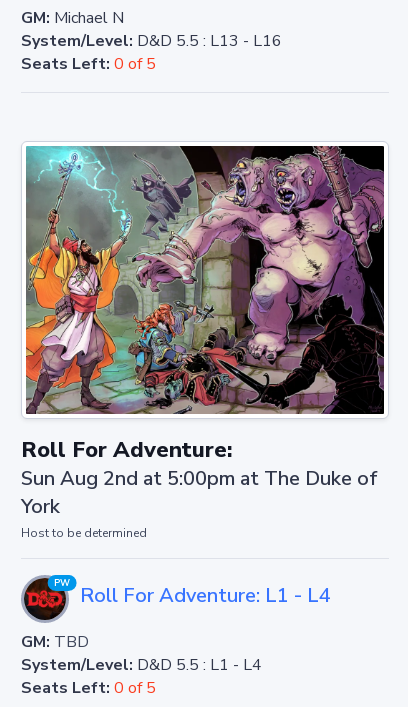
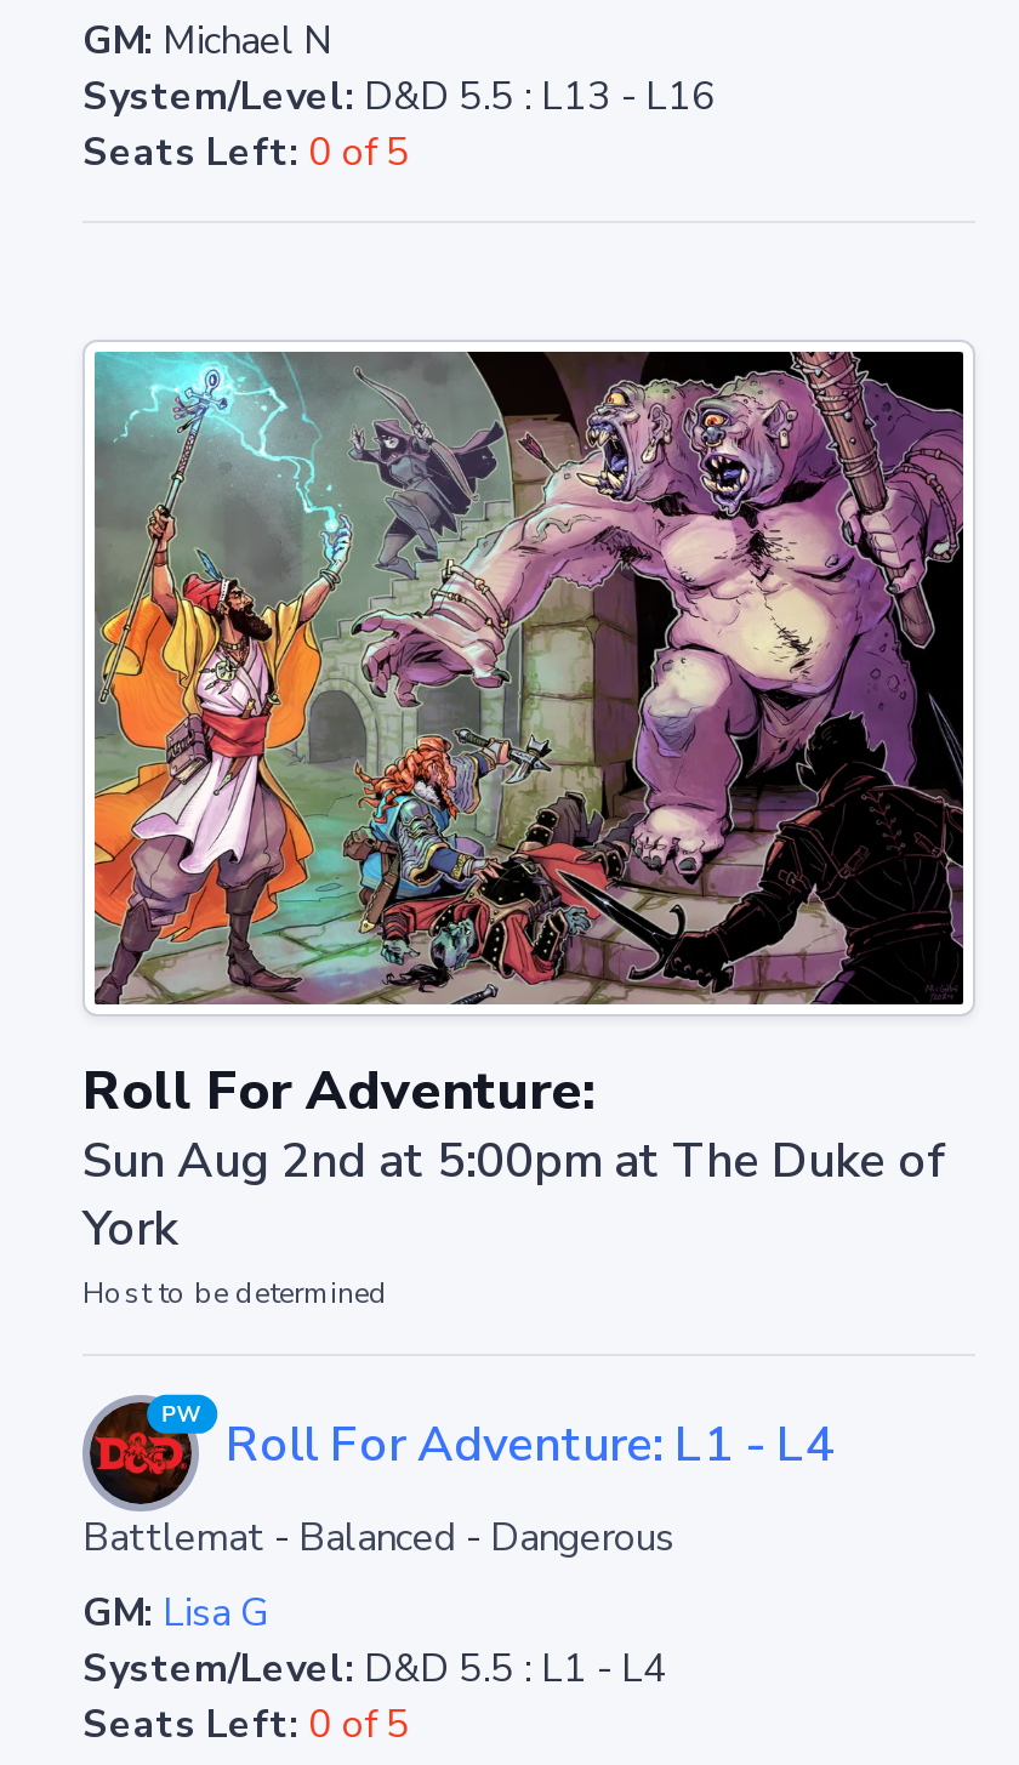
- GM: TBD
+ Battlemat - Balanced - Dangerous
+ GM: Lisa G
